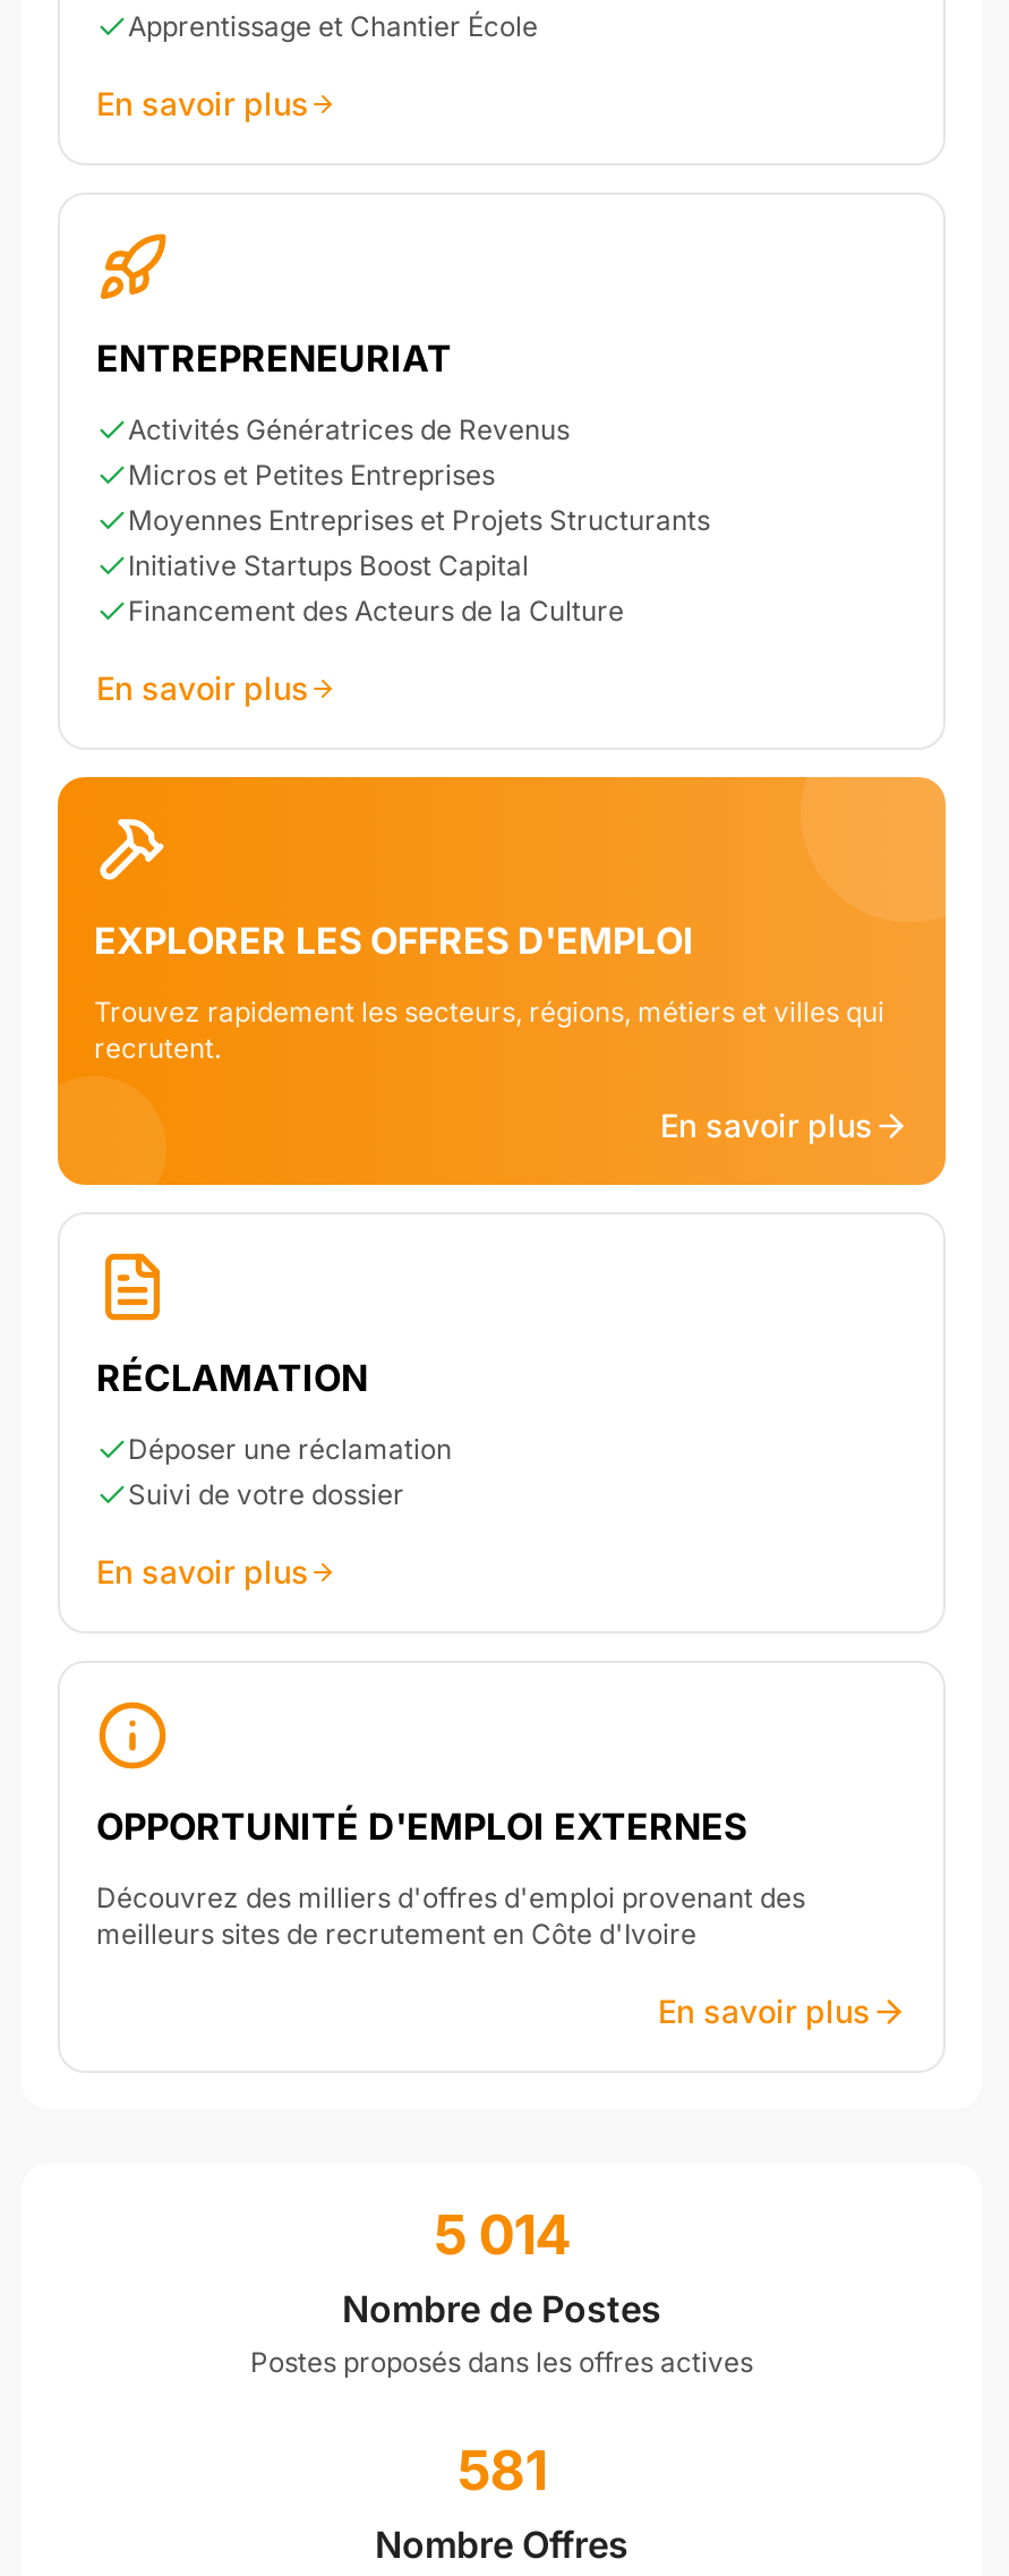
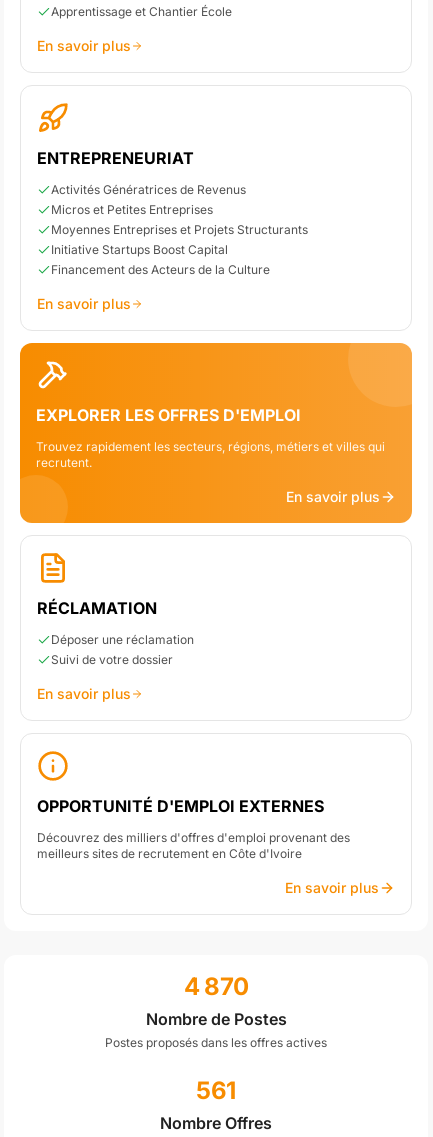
- 5 014
+ 4 870

- 581
+ 561
